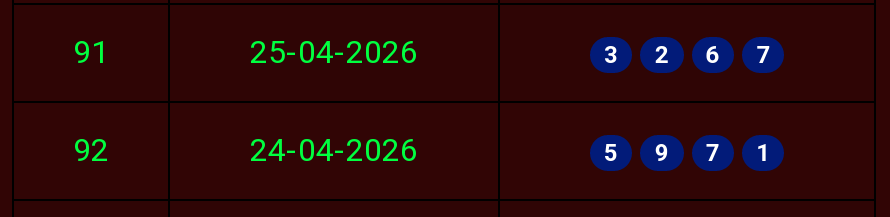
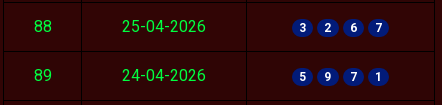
- 91
+ 88

- 92
+ 89
